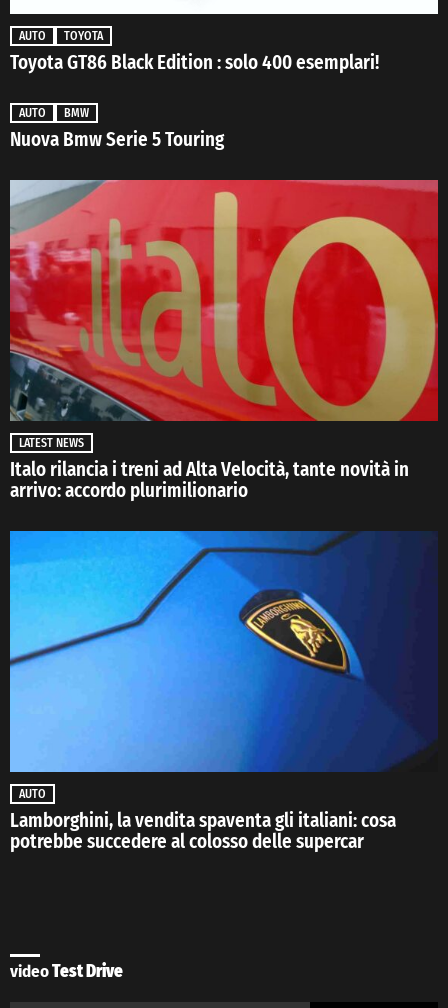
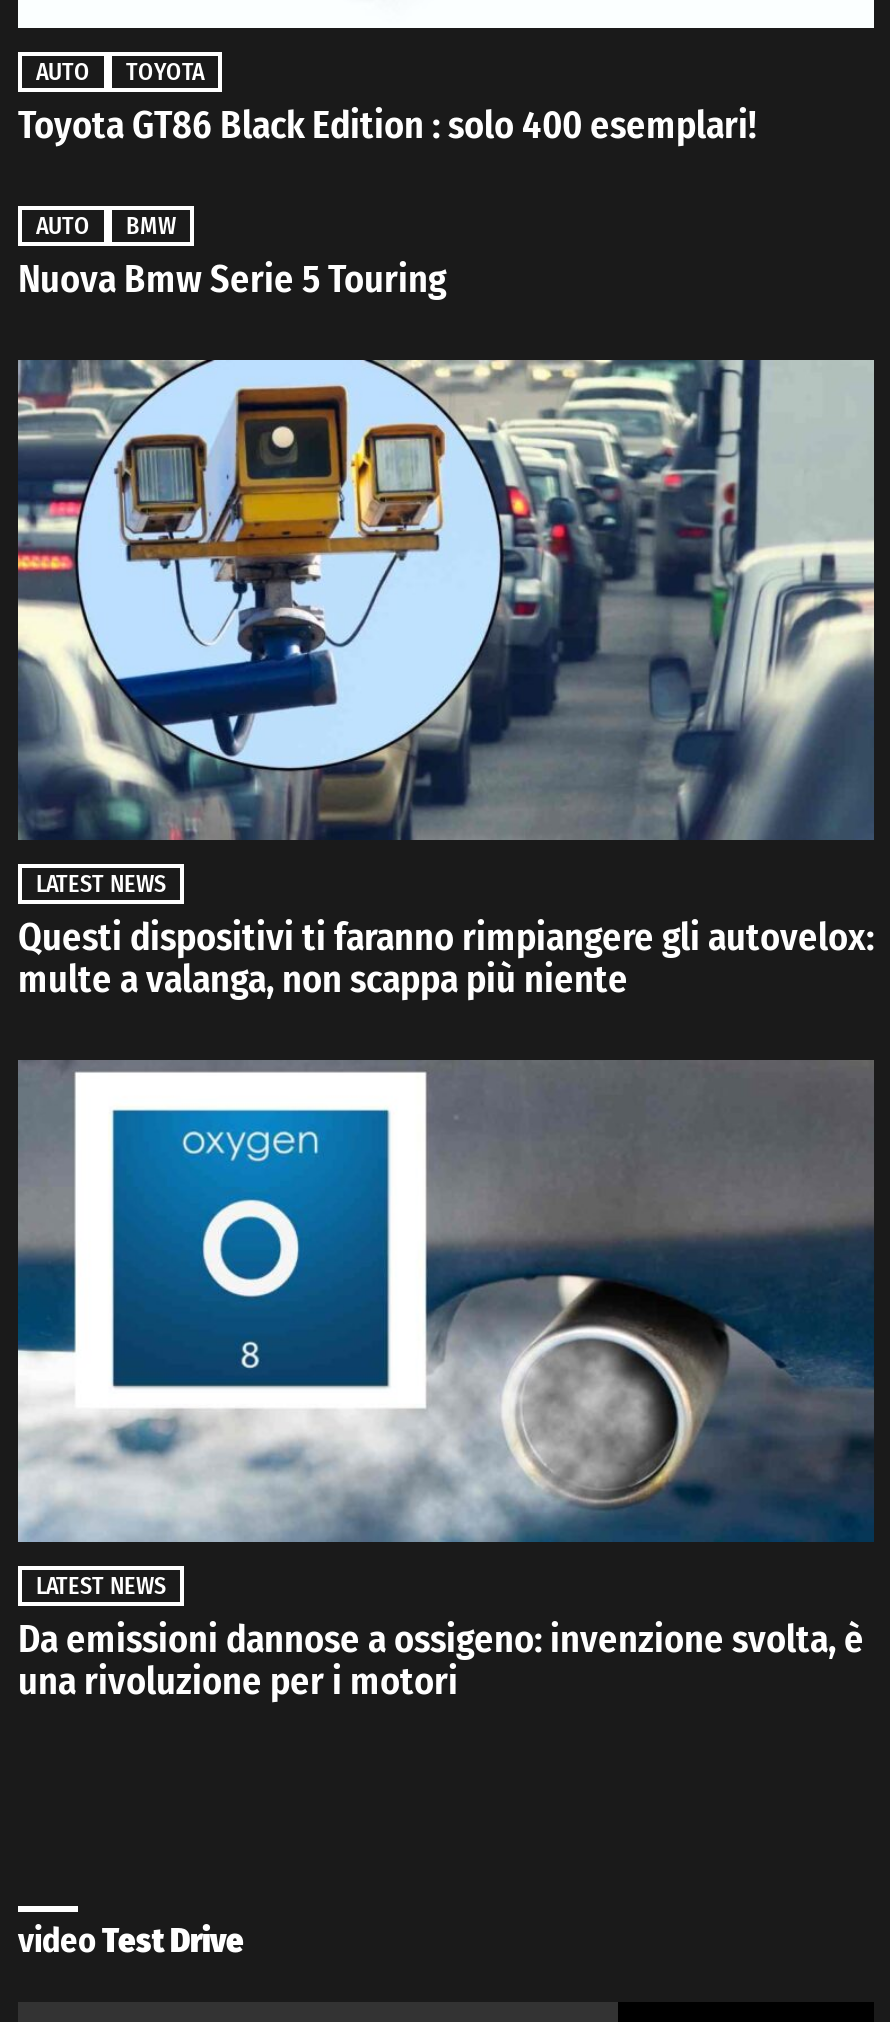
- [image]
- Italo rilancia i treni ad Alta Velocità, tante novità in
- arrivo: accordo plurimilionario
+ [image]
+ Questi dispositivi ti faranno rimpiangere gli autovelox:
+ multe a valanga, non scappa più niente

- [image]
- AUTO
- Lamborghini, la vendita spaventa gli italiani: cosa
- potrebbe succedere al colosso delle supercar
+ [image]
+ LATEST NEWS
+ Da emissioni dannose a ossigeno: invenzione svolta, è
+ una rivoluzione per i motori
